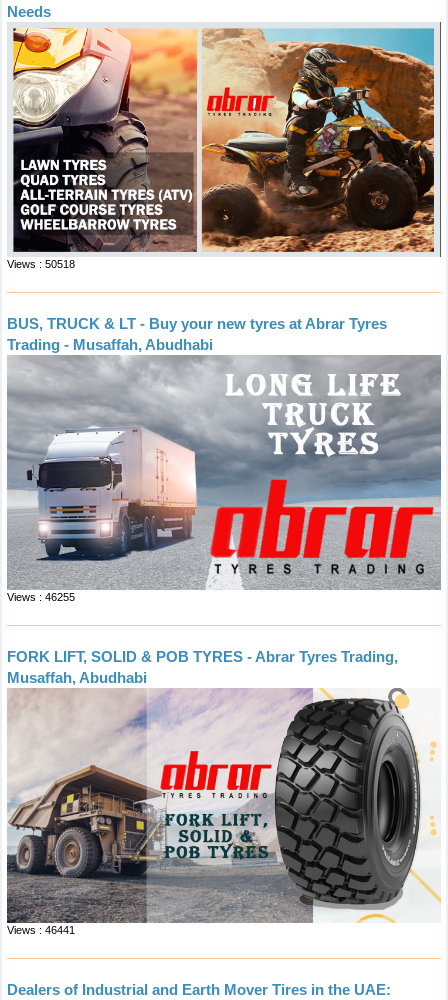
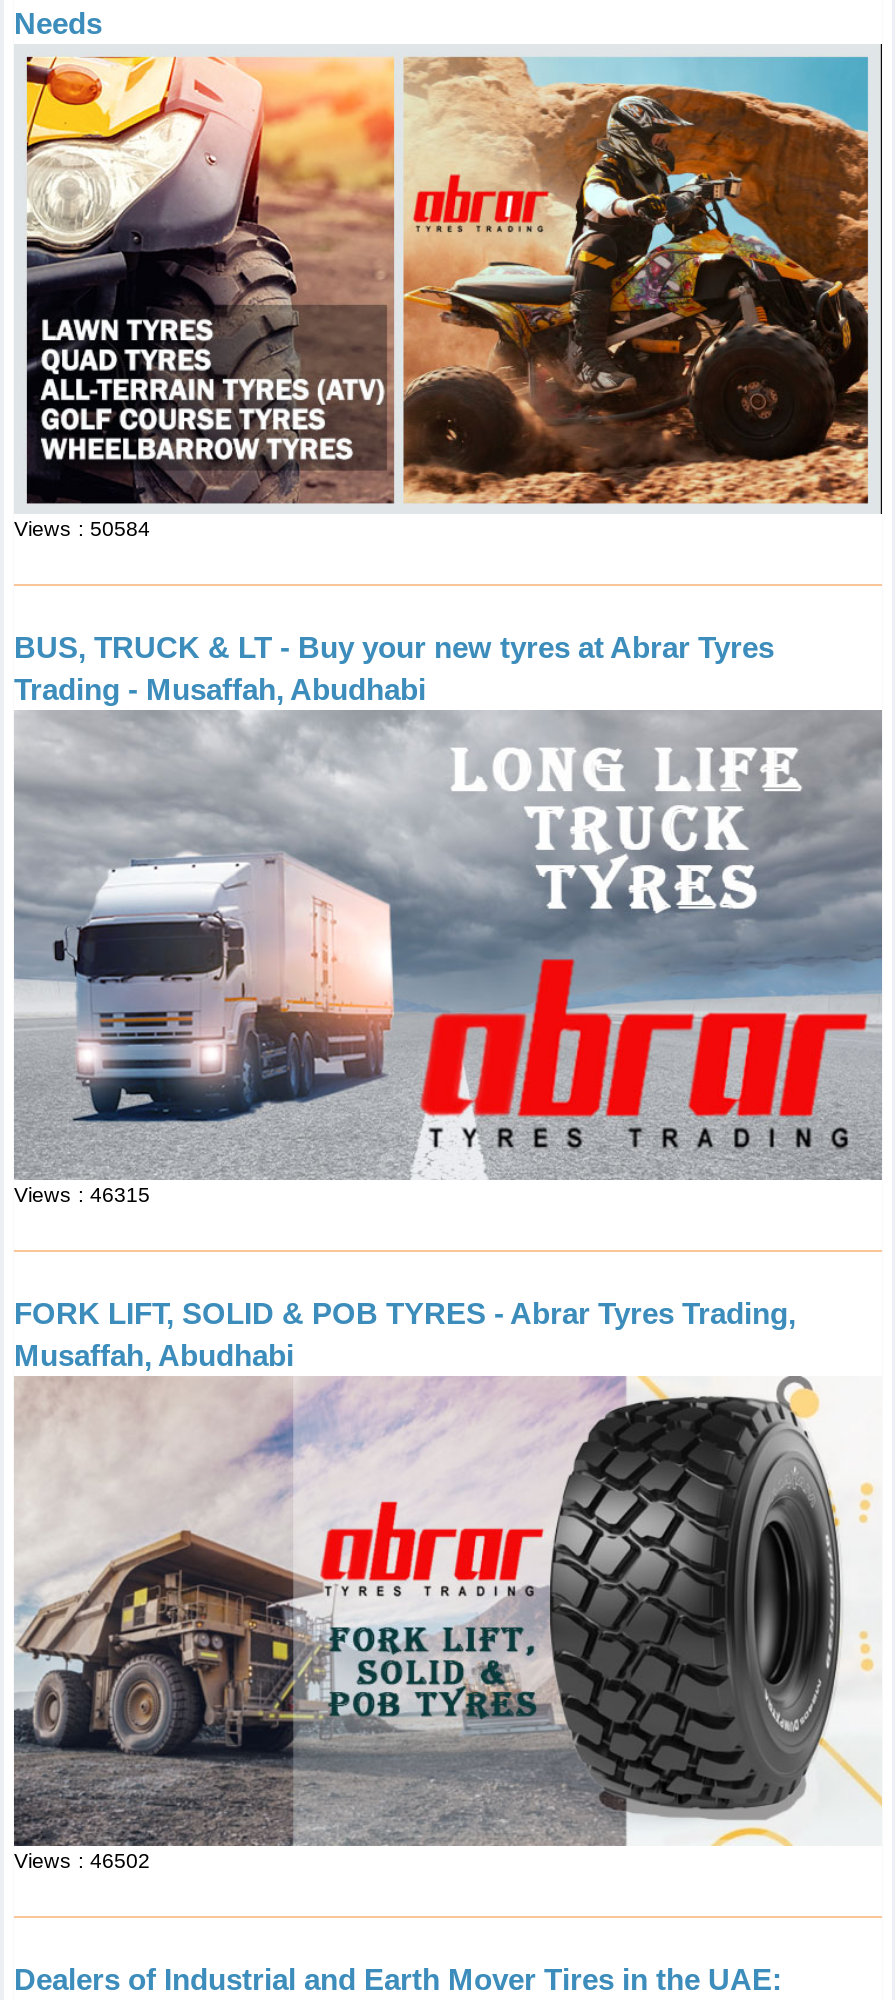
- Views : 50518
+ Views : 50584

- Views : 46255
+ Views : 46315

- Views : 46441
+ Views : 46502
